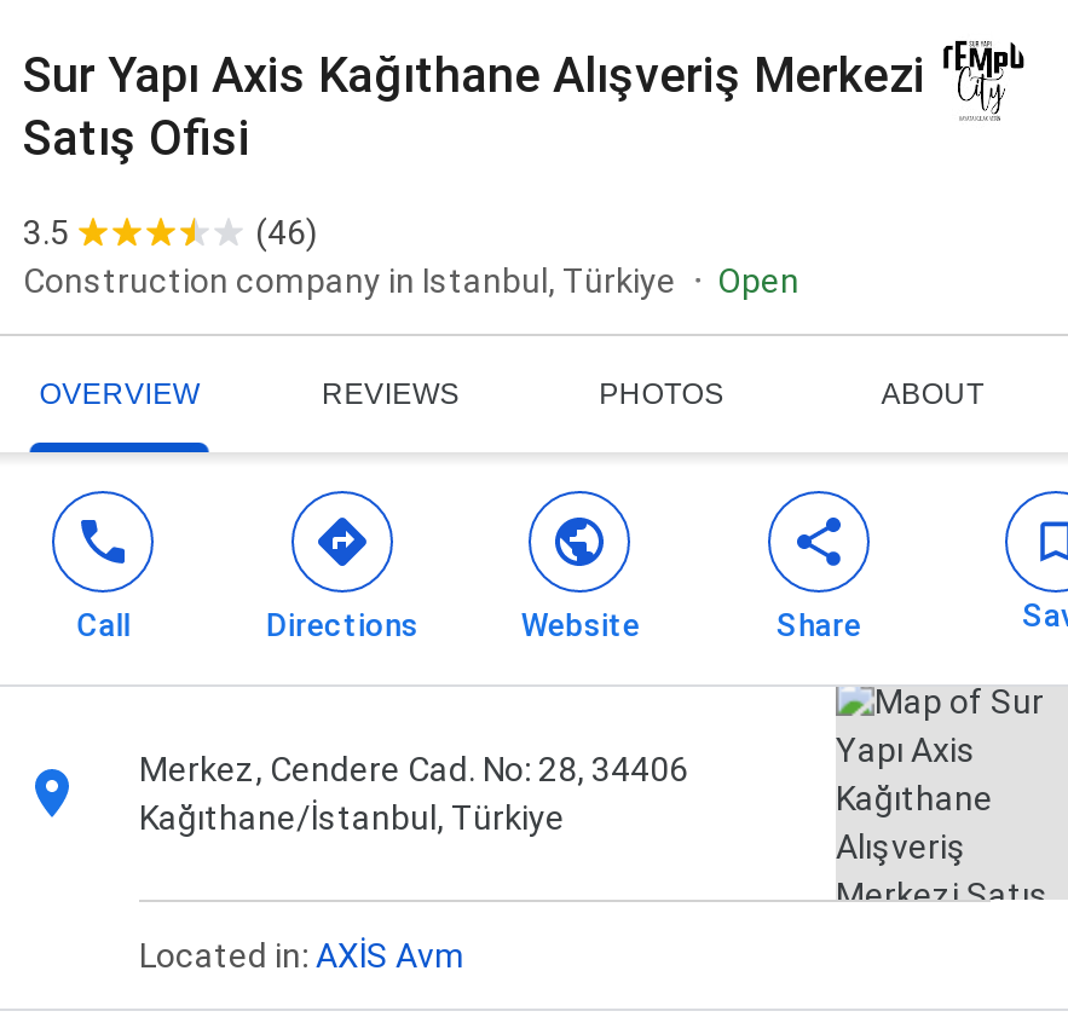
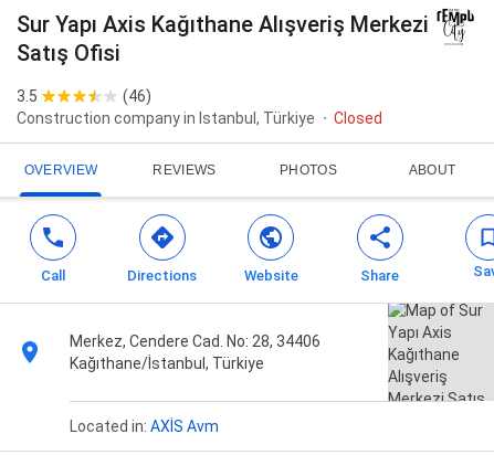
- Open
+ Closed
